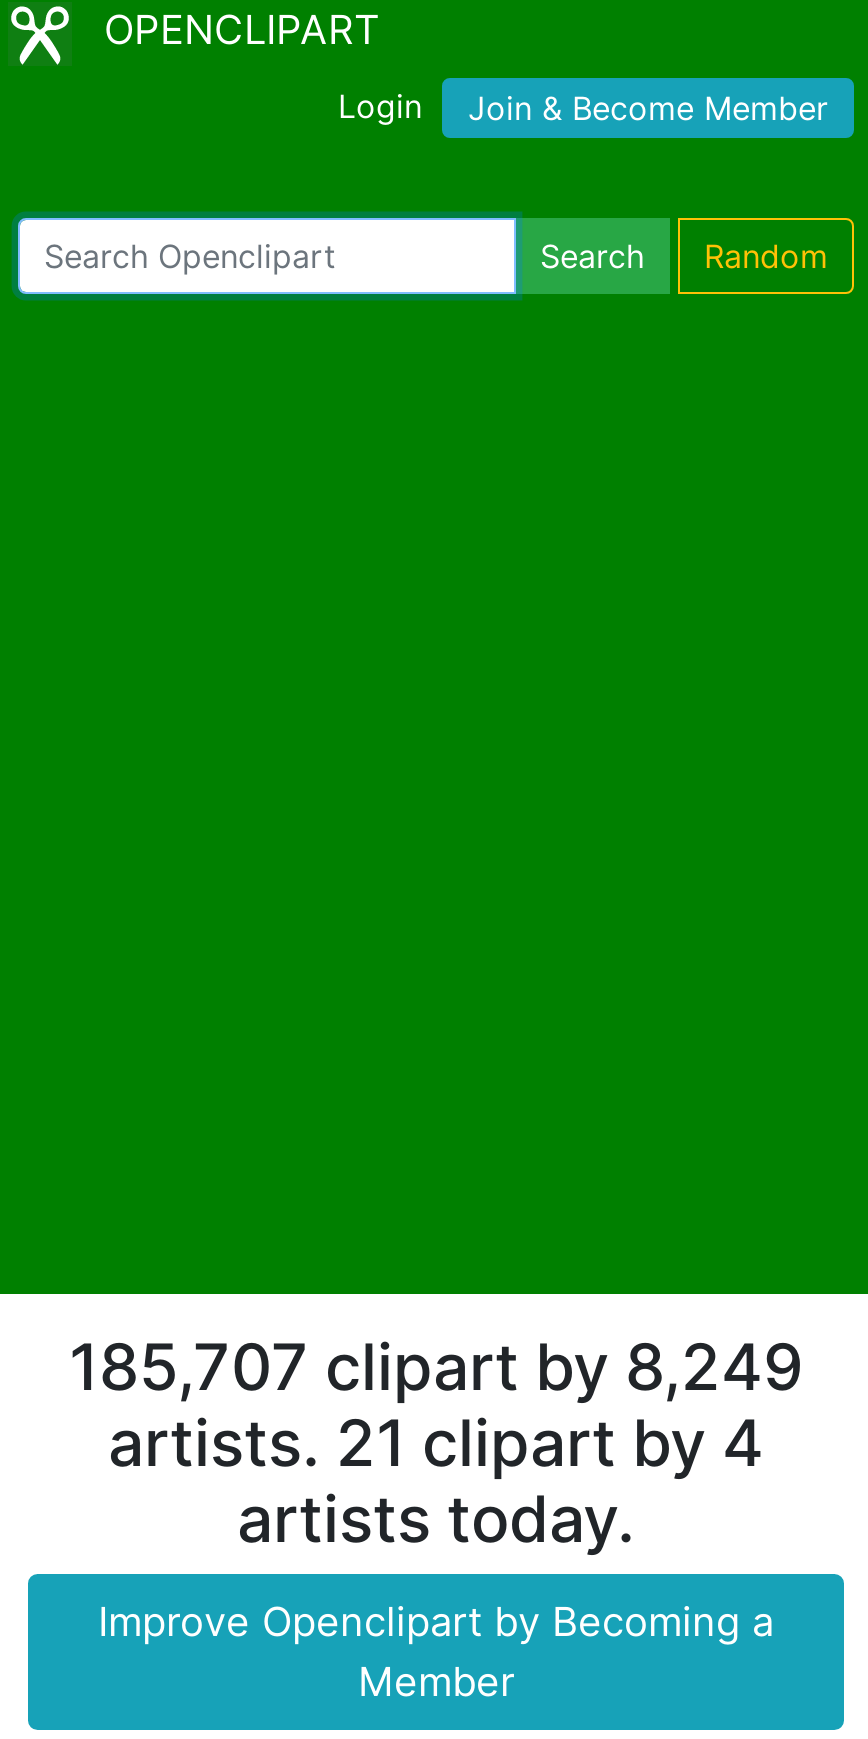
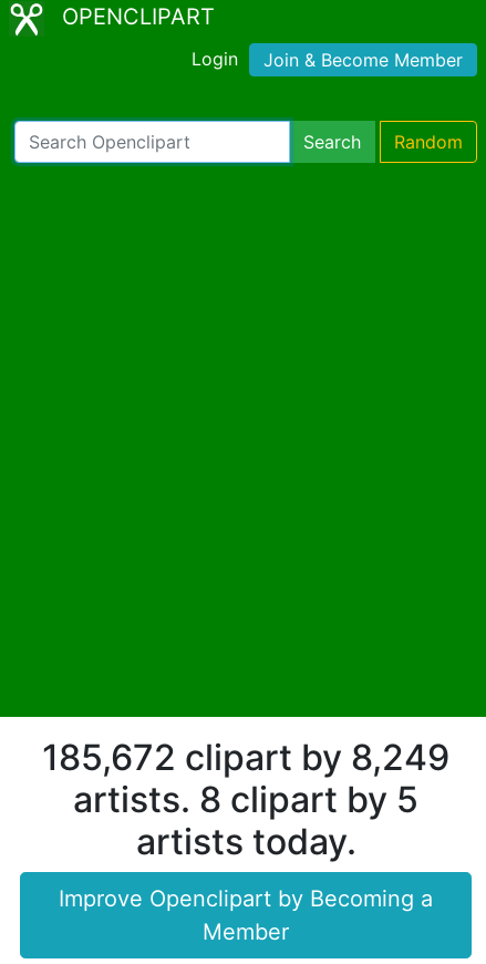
- 185,707 clipart by 8,249
+ 185,672 clipart by 8,249

- artists. 21 clipart by 4
+ artists. 8 clipart by 5
